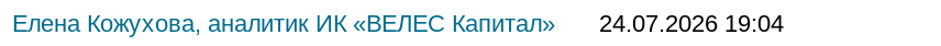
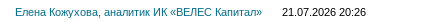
- Елена Кожухова, аналитик ИК «ВЕЛЕС Капитал» 24.07.2026 19:04
+ Елена Кожухова, аналитик ИК «ВЕЛЕС Капитал» 21.07.2026 20:26
